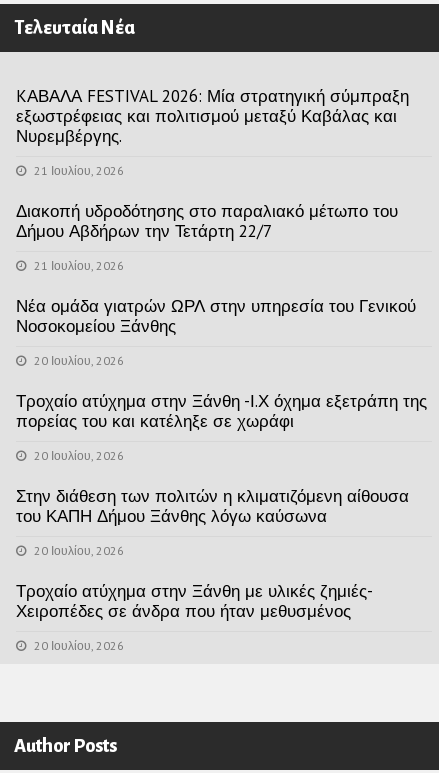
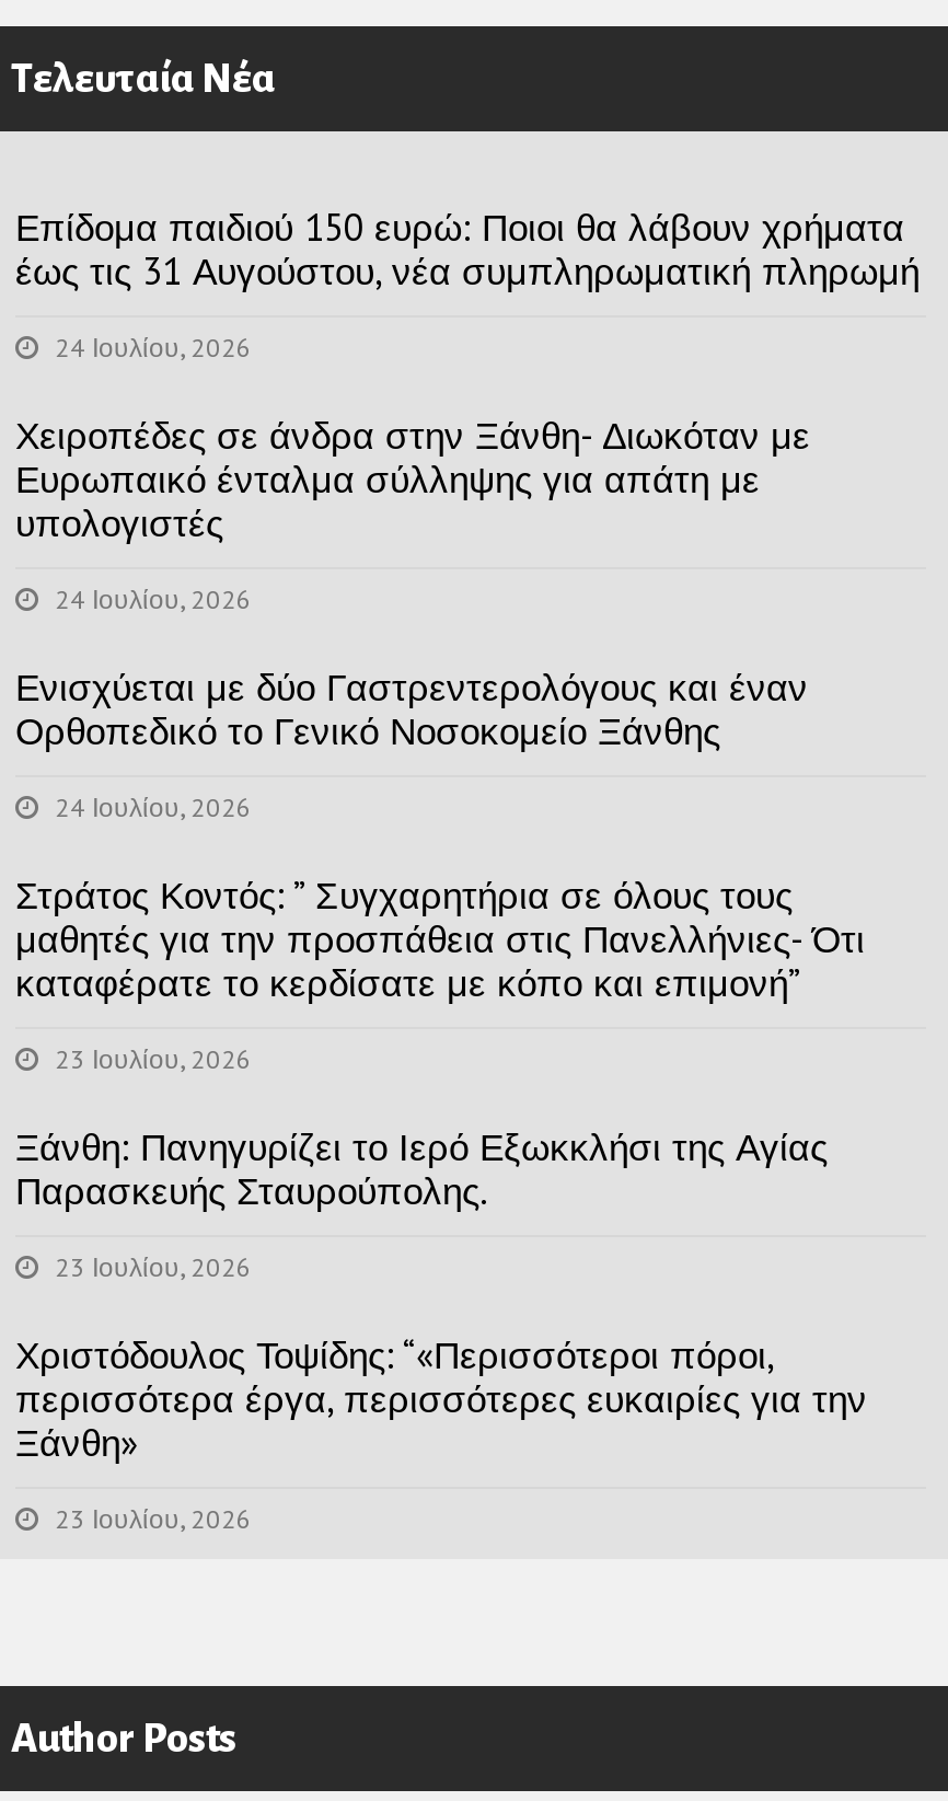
- KΑΒΑΛΑ FESTIVAL 2026: Μία στρατηγική σύμπραξη
- εξωστρέφειας και πολιτισμού μεταξύ Καβάλας και
- Νυρεμβέργης.
+ Επίδομα παιδιού 150 ευρώ: Ποιοι θα λάβουν χρήματα
+ έως τις 31 Αυγούστου, νέα συμπληρωματική πληρωμή

- 21 Ιουλίου, 2026
+ 24 Ιουλίου, 2026

- Διακοπή υδροδότησης στο παραλιακό μέτωπο του
- Δήμου Αβδήρων την Τετάρτη 22/7
+ Χειροπέδες σε άνδρα στην Ξάνθη- Διωκόταν με
+ Ευρωπαικό ένταλμα σύλληψης για απάτη με
+ υπολογιστές

- 21 Ιουλίου, 2026
+ 24 Ιουλίου, 2026

- Νέα ομάδα γιατρών ΩΡΛ στην υπηρεσία του Γενικού
- Νοσοκομείου Ξάνθης
+ Ενισχύεται με δύο Γαστρεντερολόγους και έναν
+ Ορθοπεδικό το Γενικό Νοσοκομείο Ξάνθης

- 20 Ιουλίου, 2026
+ 24 Ιουλίου, 2026

- Τροχαίο ατύχημα στην Ξάνθη -Ι.Χ όχημα εξετράπη της
- πορείας του και κατέληξε σε χωράφι
+ Στράτος Κοντός: ” Συγχαρητήρια σε όλους τους
+ μαθητές για την προσπάθεια στις Πανελλήνιες- Ότι
+ καταφέρατε το κερδίσατε με κόπο και επιμονή”

- 20 Ιουλίου, 2026
+ 23 Ιουλίου, 2026

- Στην διάθεση των πολιτών η κλιματιζόμενη αίθουσα
- του ΚΑΠΗ Δήμου Ξάνθης λόγω καύσωνα
+ Ξάνθη: Πανηγυρίζει το Ιερό Εξωκκλήσι της Αγίας
+ Παρασκευής Σταυρούπολης.

- 20 Ιουλίου, 2026
+ 23 Ιουλίου, 2026

- Τροχαίο ατύχημα στην Ξάνθη με υλικές ζημιές-
- Χειροπέδες σε άνδρα που ήταν μεθυσμένος
+ Χριστόδουλος Τοψίδης: “«Περισσότεροι πόροι,
+ περισσότερα έργα, περισσότερες ευκαιρίες για την
+ Ξάνθη»

- 20 Ιουλίου, 2026
+ 23 Ιουλίου, 2026
